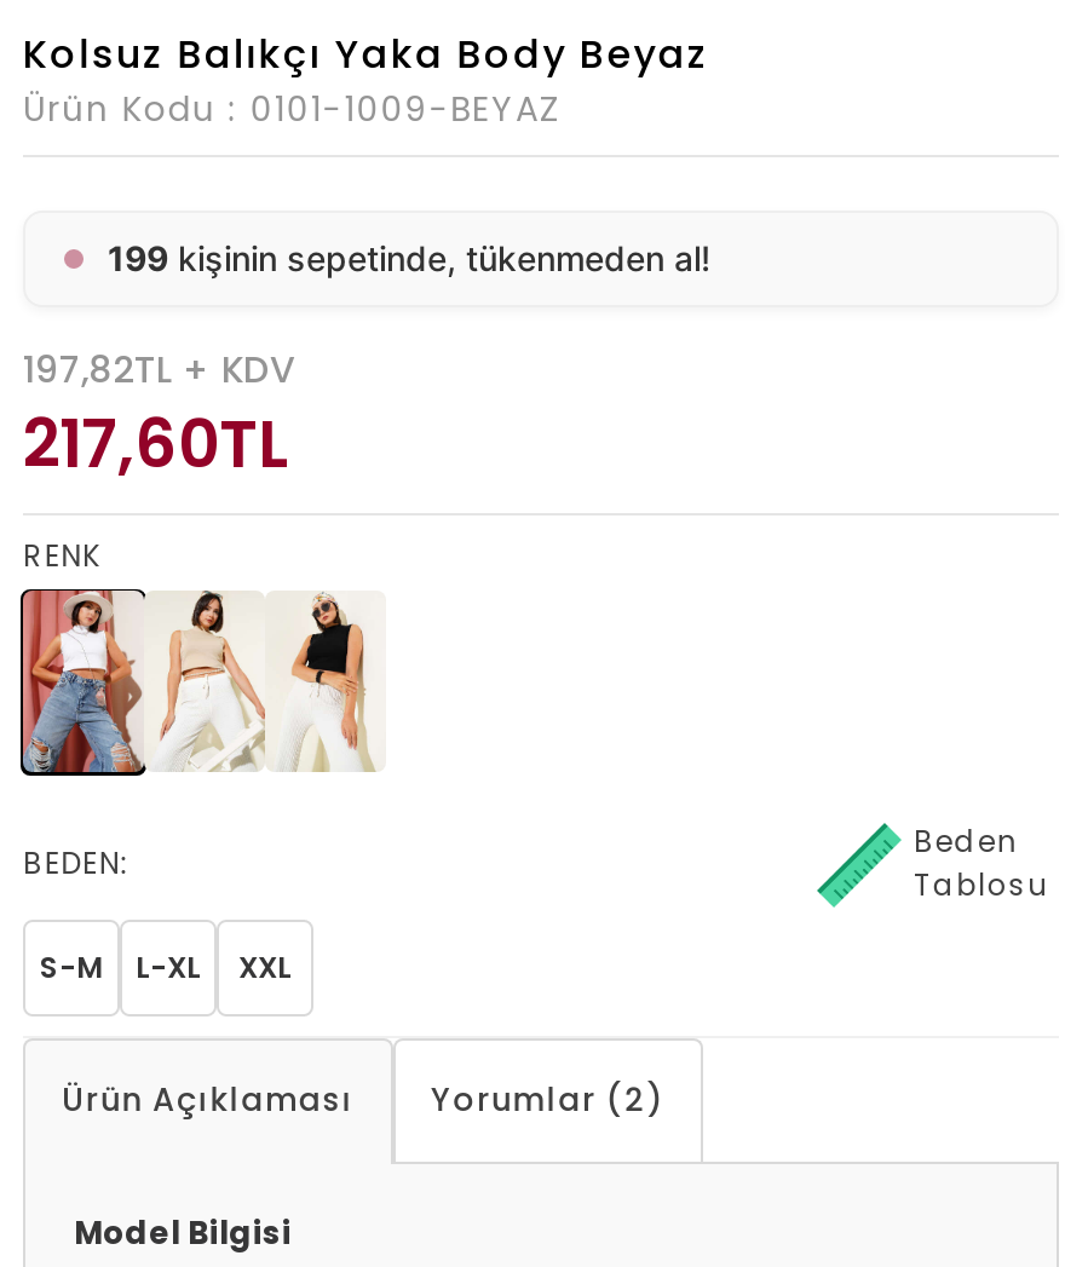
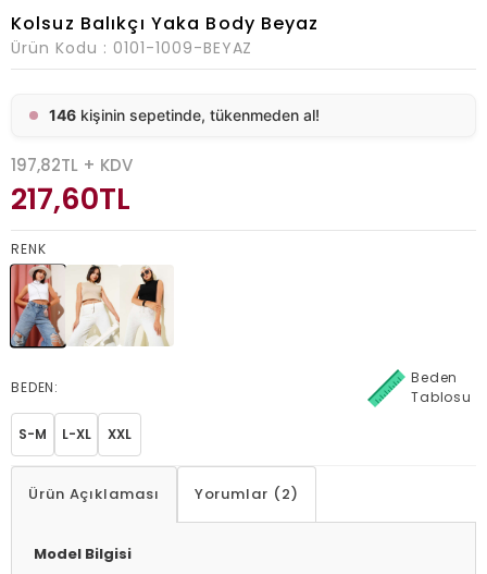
- 199 kişinin sepetinde, tükenmeden al!
+ 146 kişinin sepetinde, tükenmeden al!
